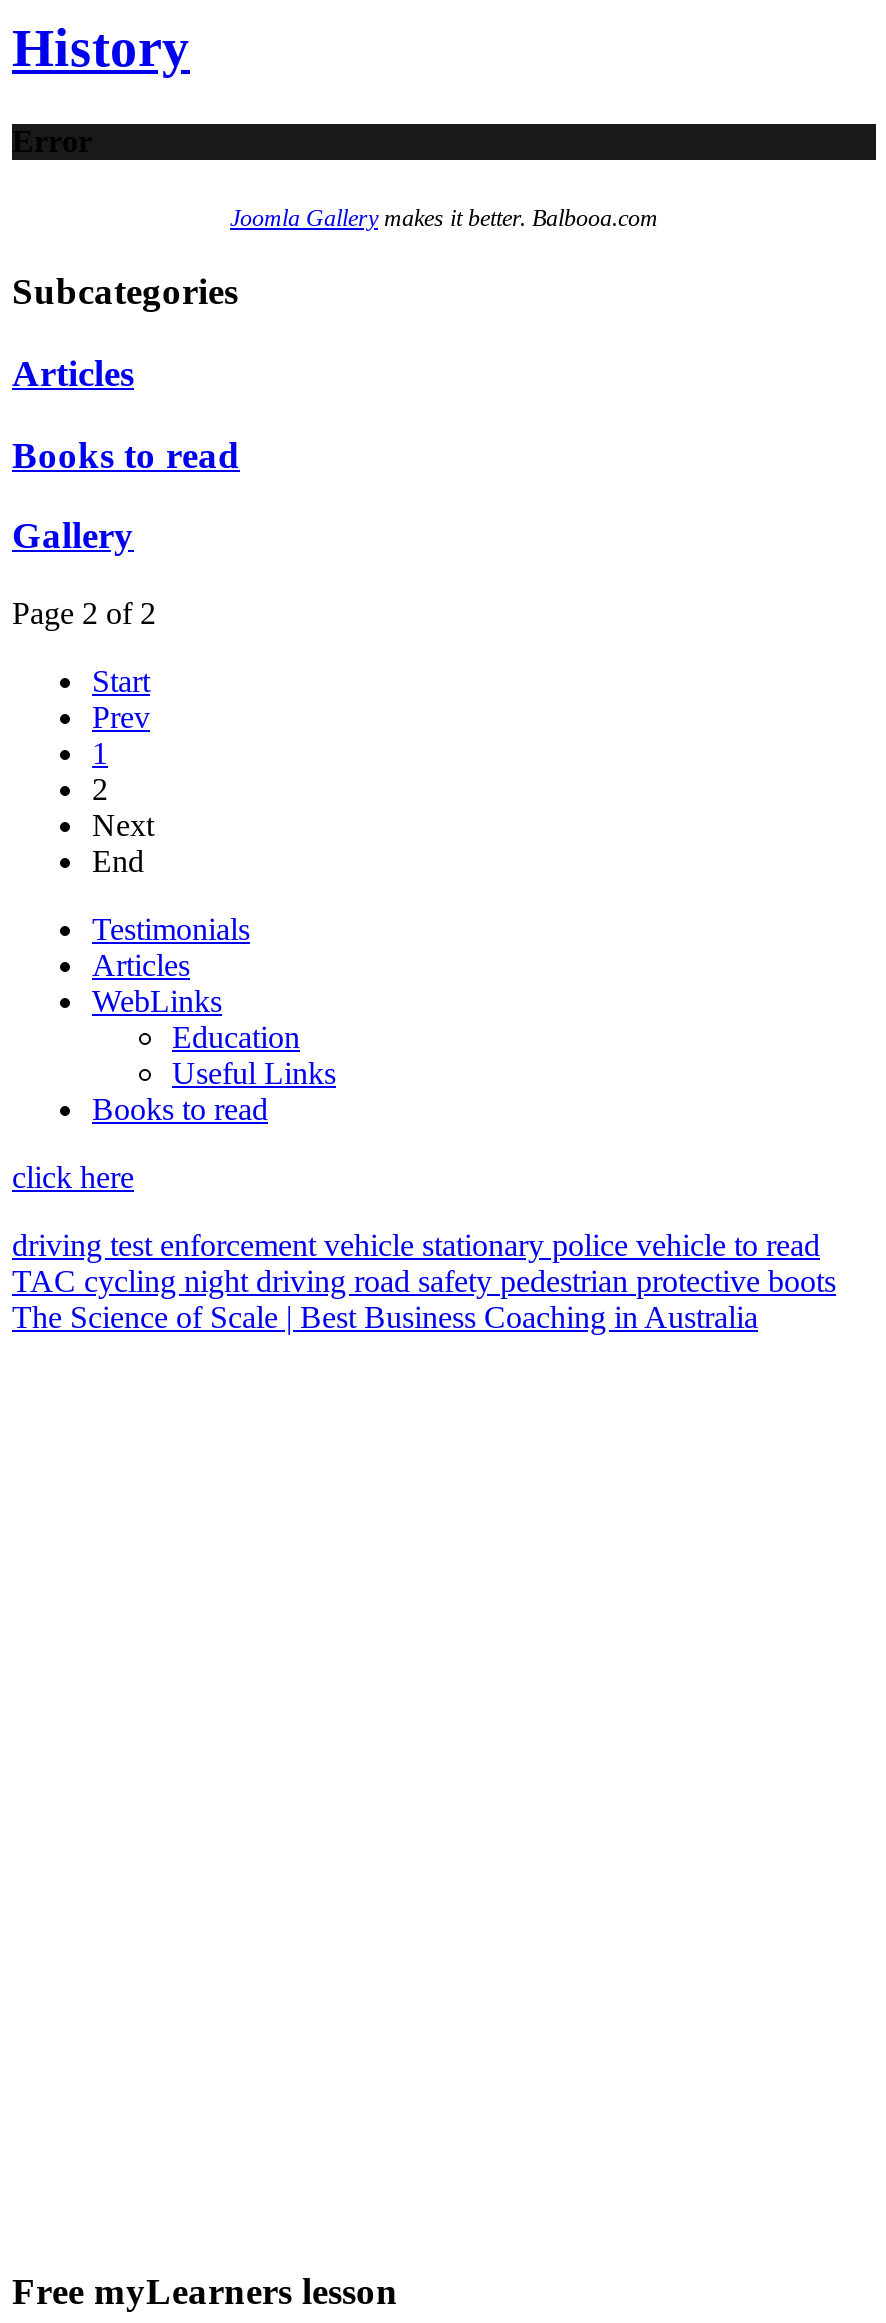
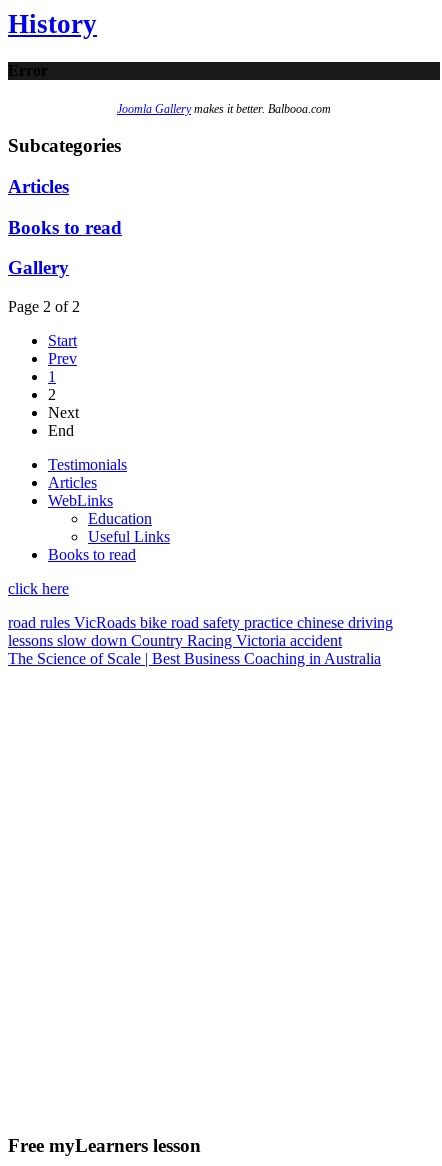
- driving test enforcement vehicle stationary police vehicle to read
- TAC cycling night driving road safety pedestrian protective boots
+ road rules VicRoads bike road safety practice chinese driving
+ lessons slow down Country Racing Victoria accident
